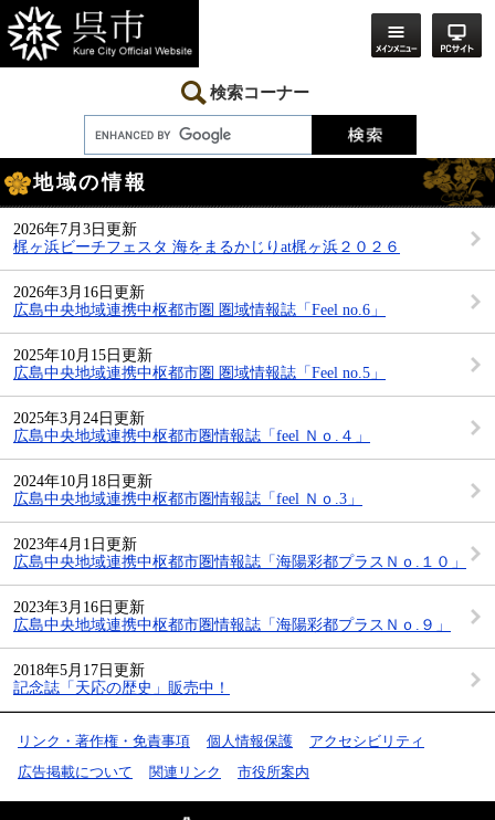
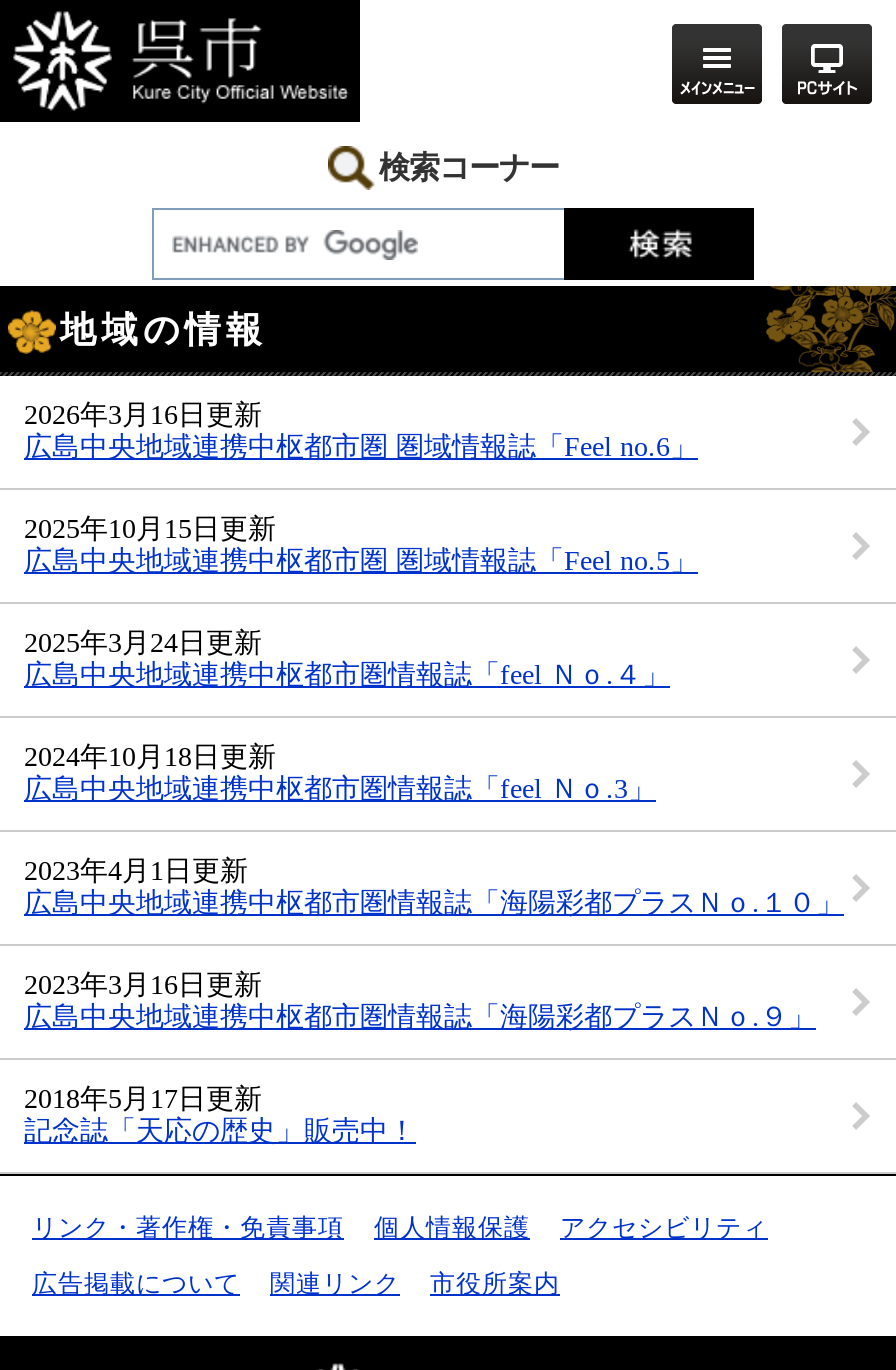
- 2026年7月3日更新
- 梶ヶ浜ビーチフェスタ 海をまるかじりat梶ヶ浜２０２６
